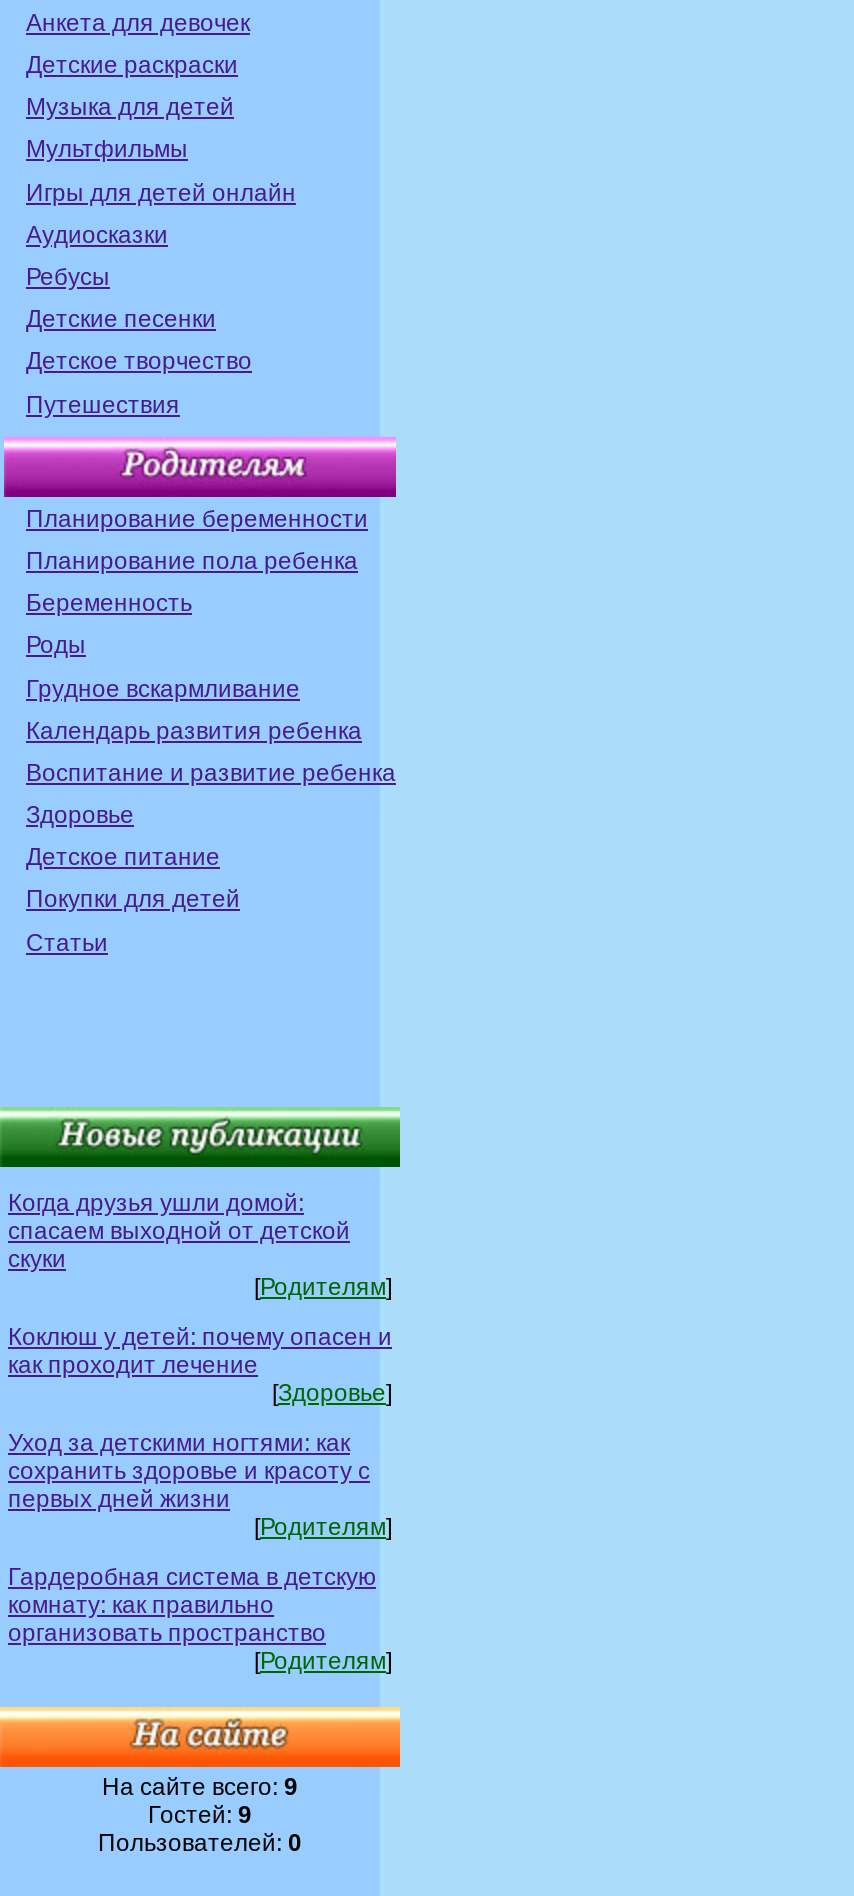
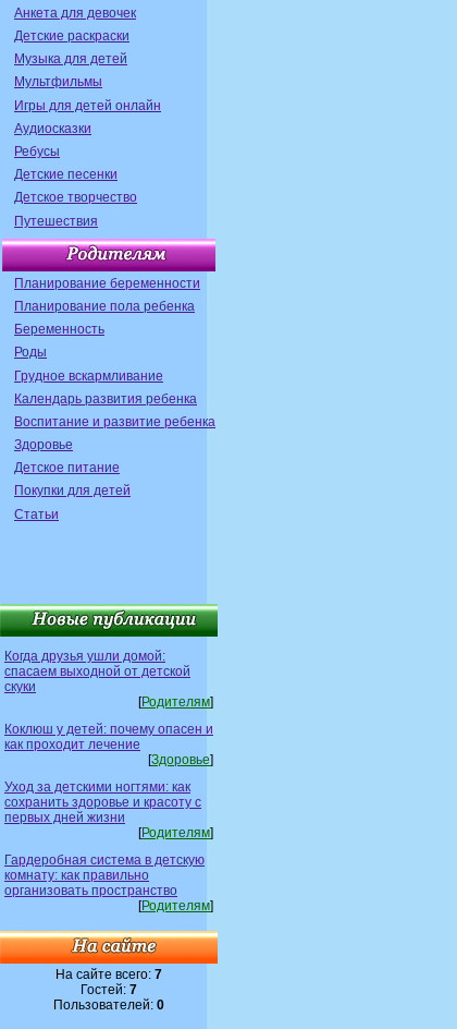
- На сайте всего: 9
+ На сайте всего: 7

- Гостей: 9
+ Гостей: 7
